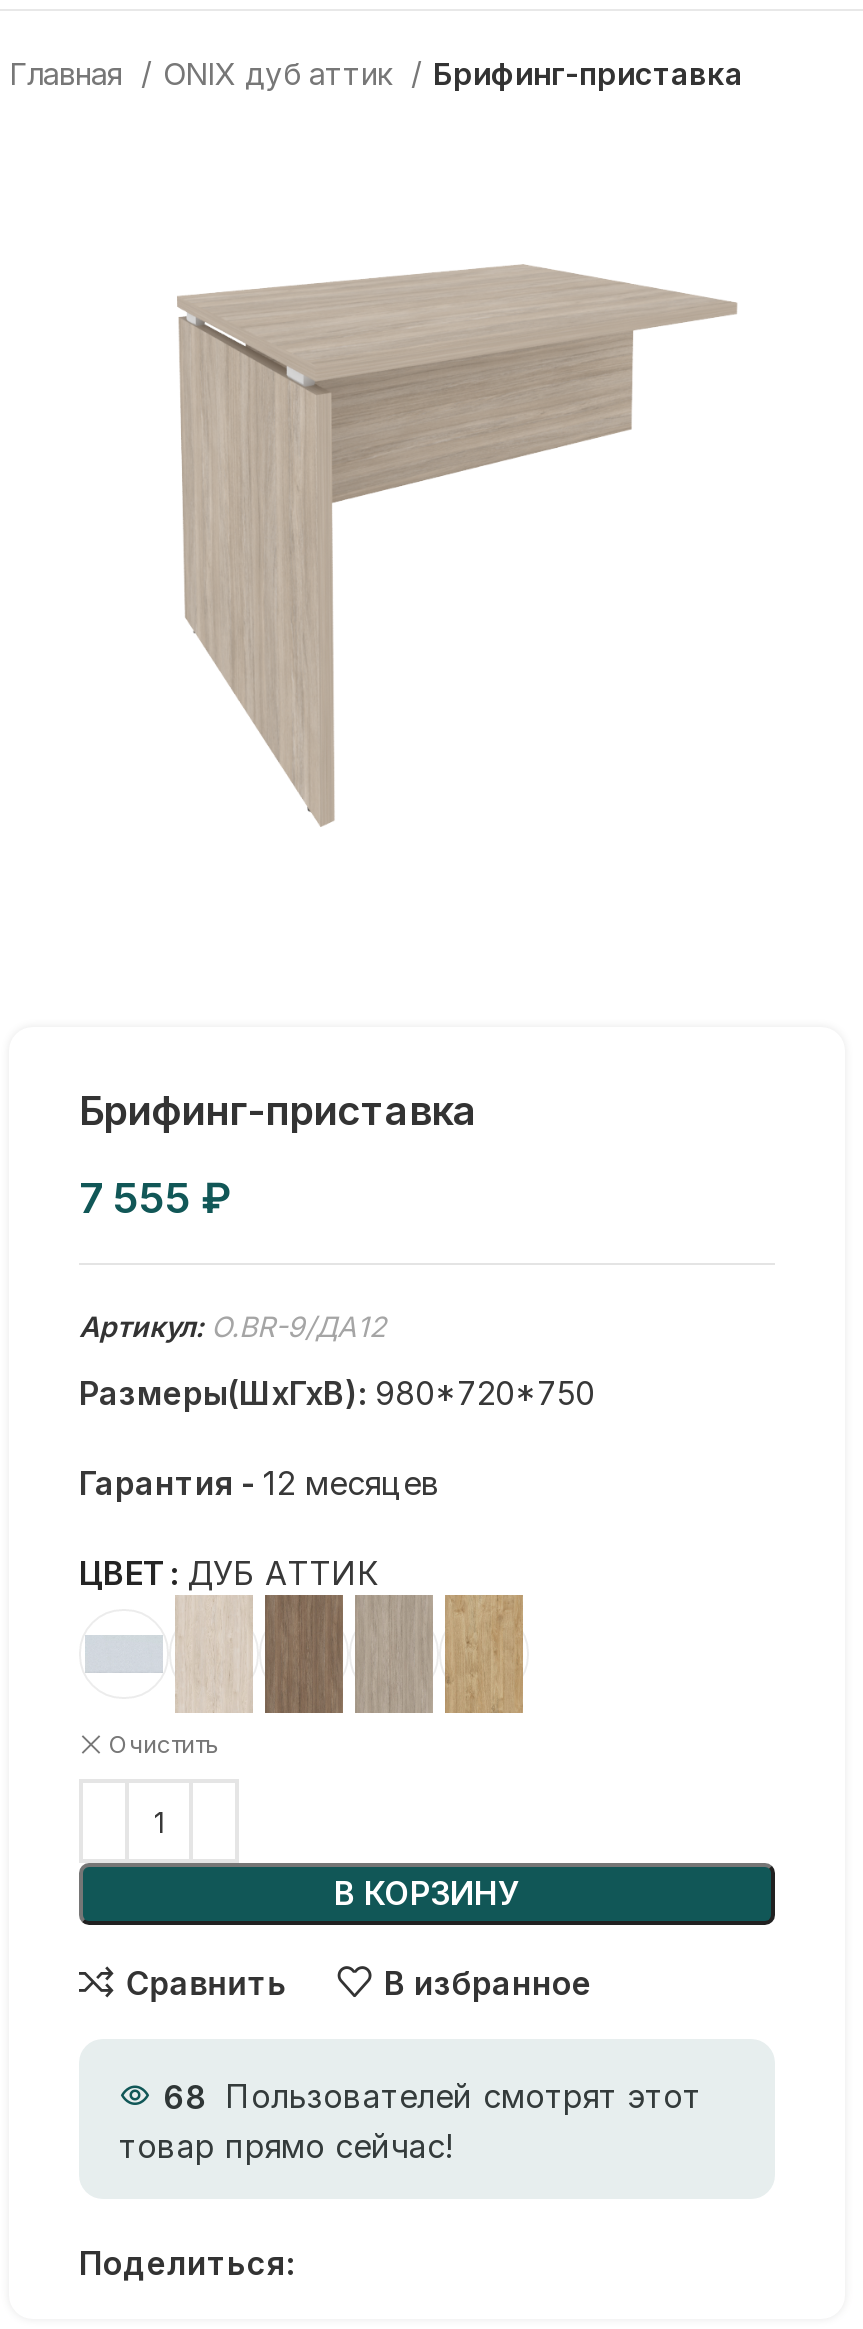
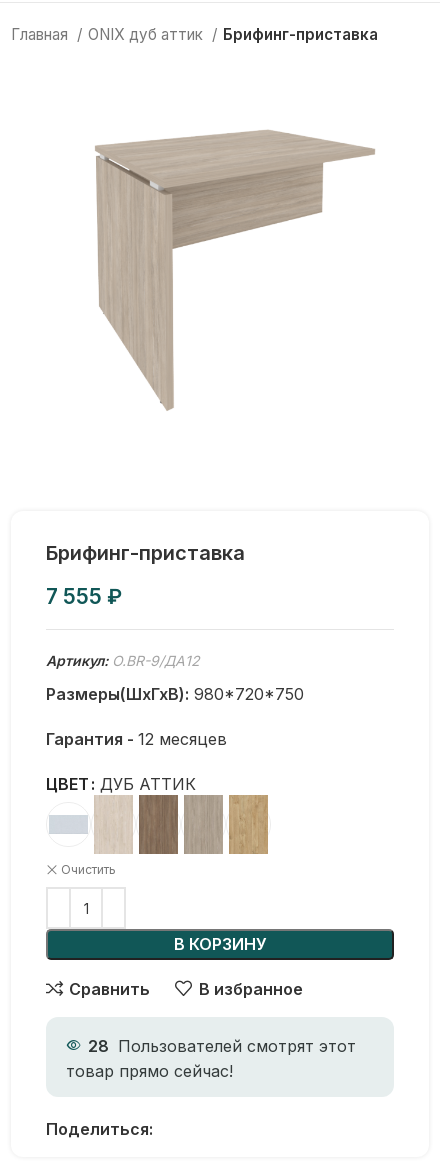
- 68 Пользователей смотрят этот
+ 28 Пользователей смотрят этот
